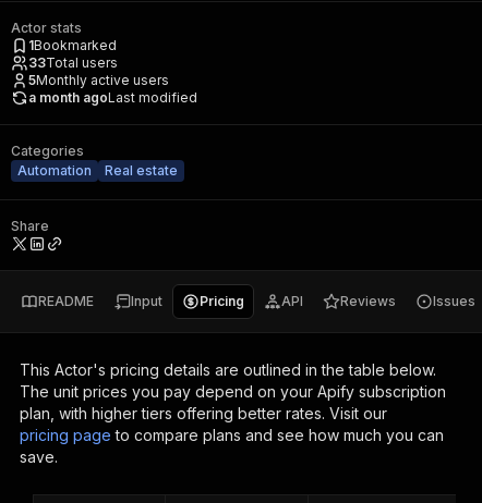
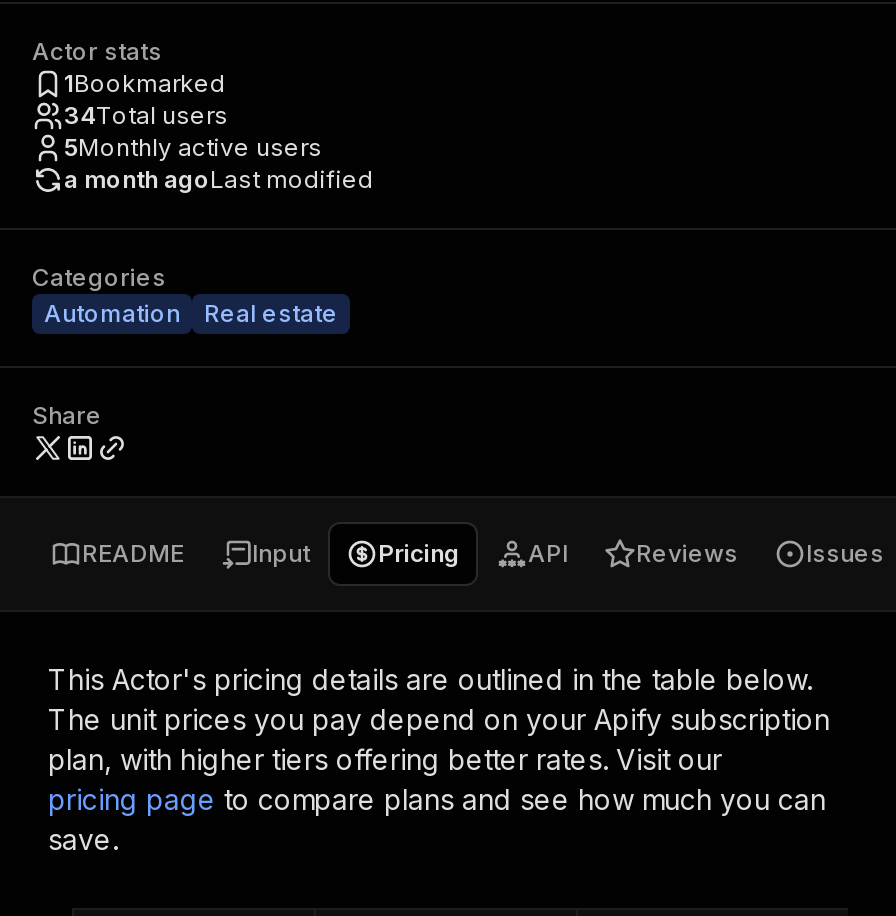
- 33Total users
+ 34Total users
